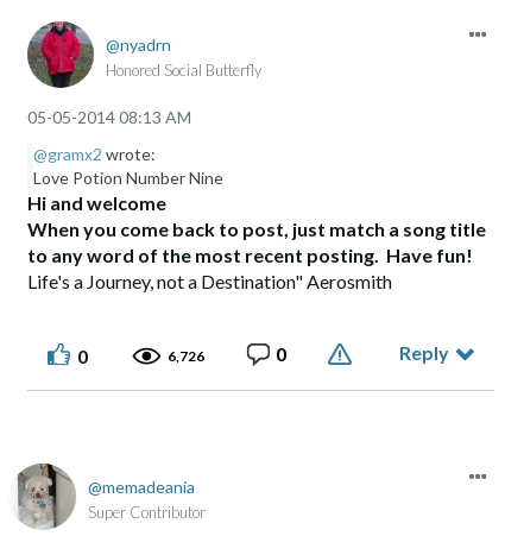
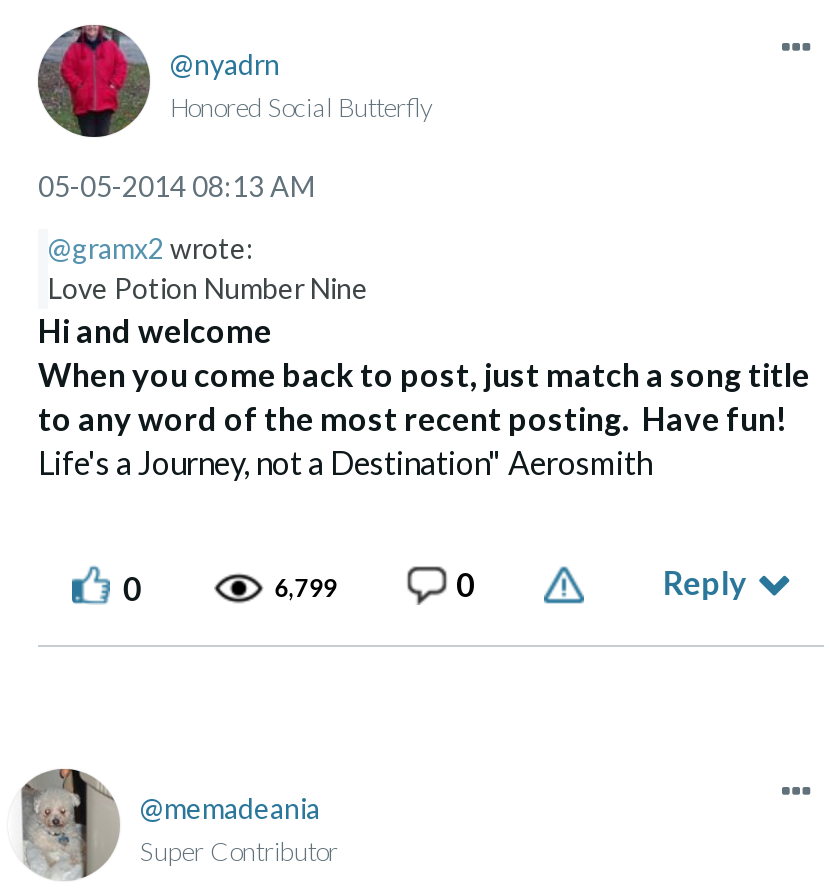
- 6,726
+ 6,799
